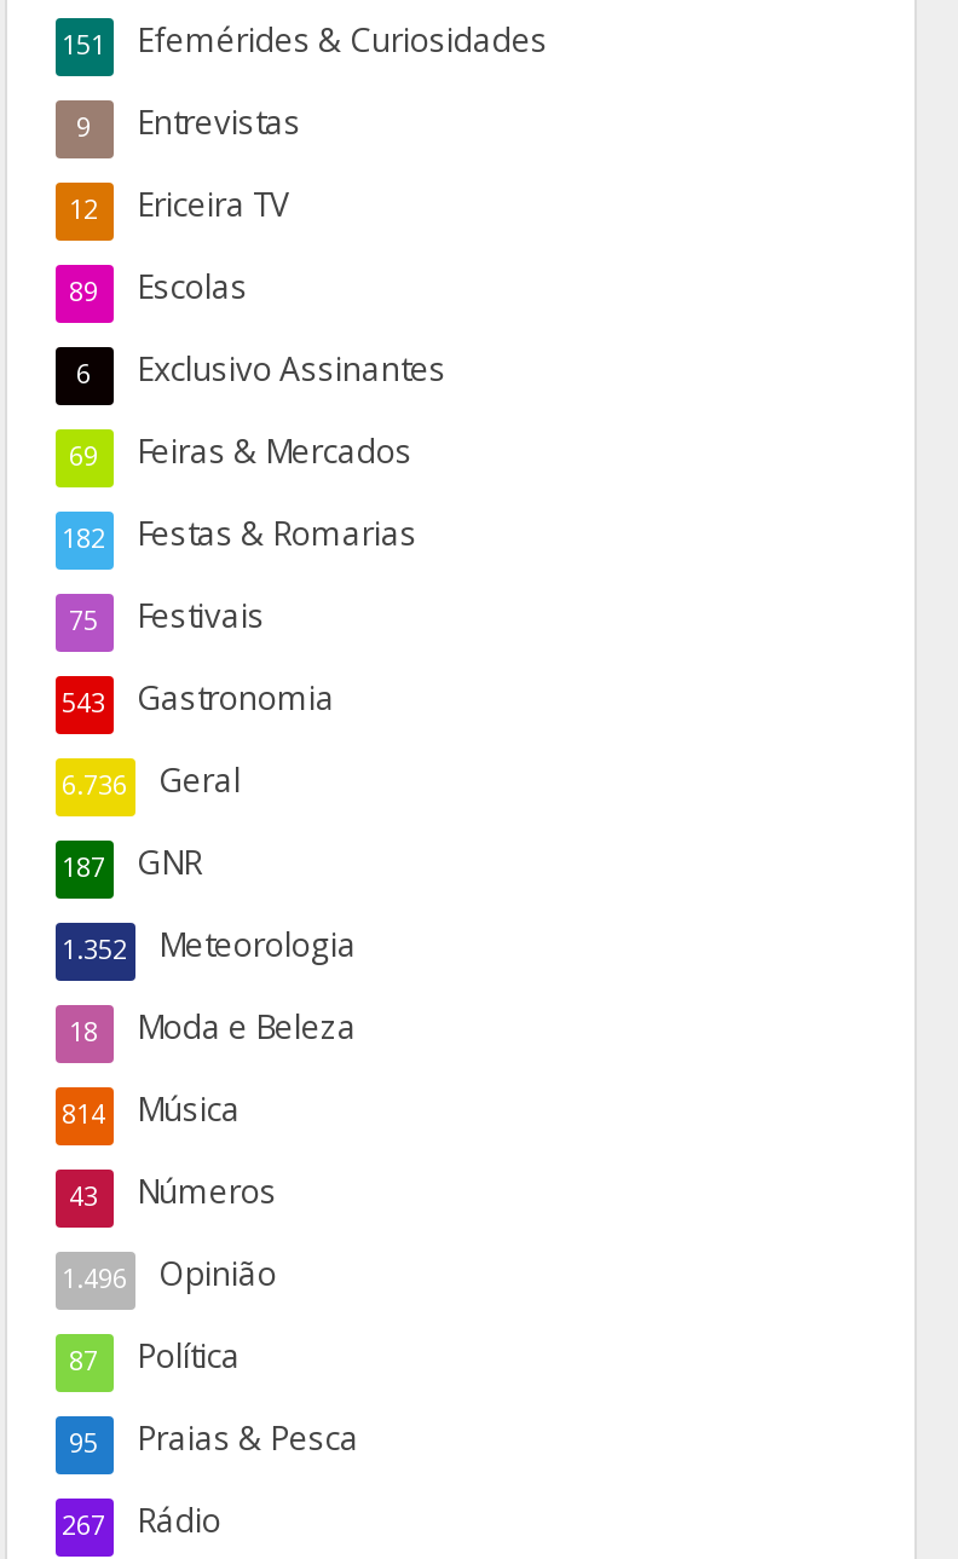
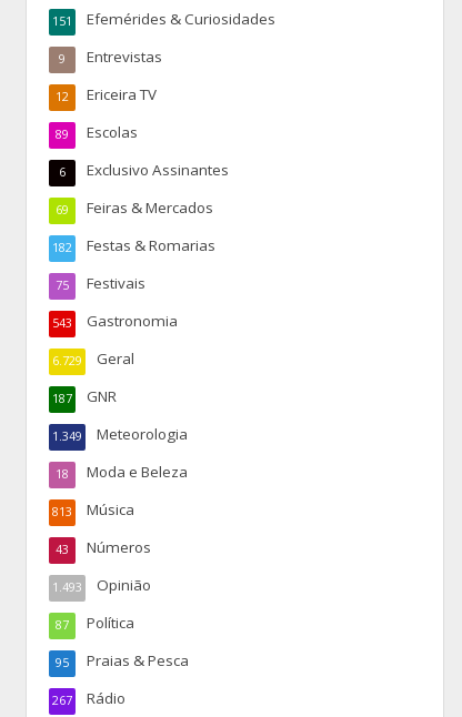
- 6.736 Geral
+ 6.729 Geral

- 1.352 Meteorologia
+ 1.349 Meteorologia

- 814 Música
+ 813 Música

- 1.496 Opinião
+ 1.493 Opinião
